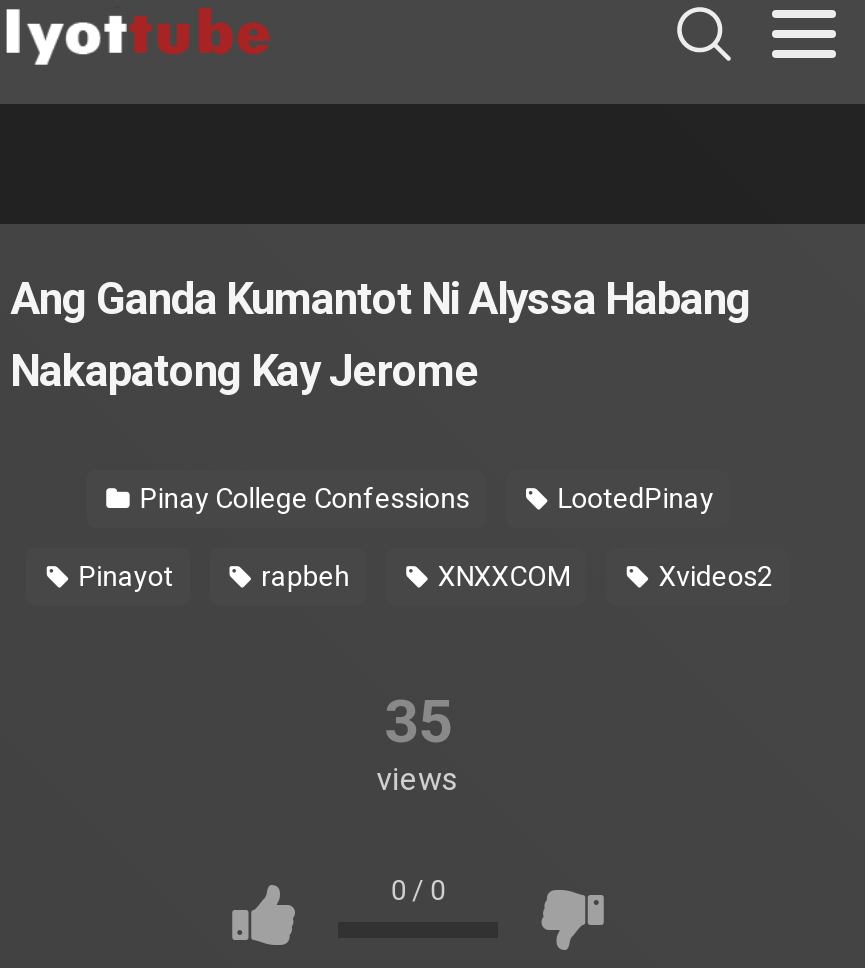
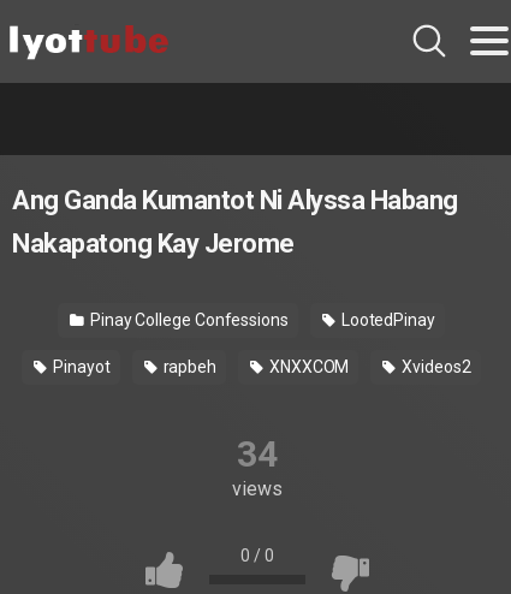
- 35
+ 34
